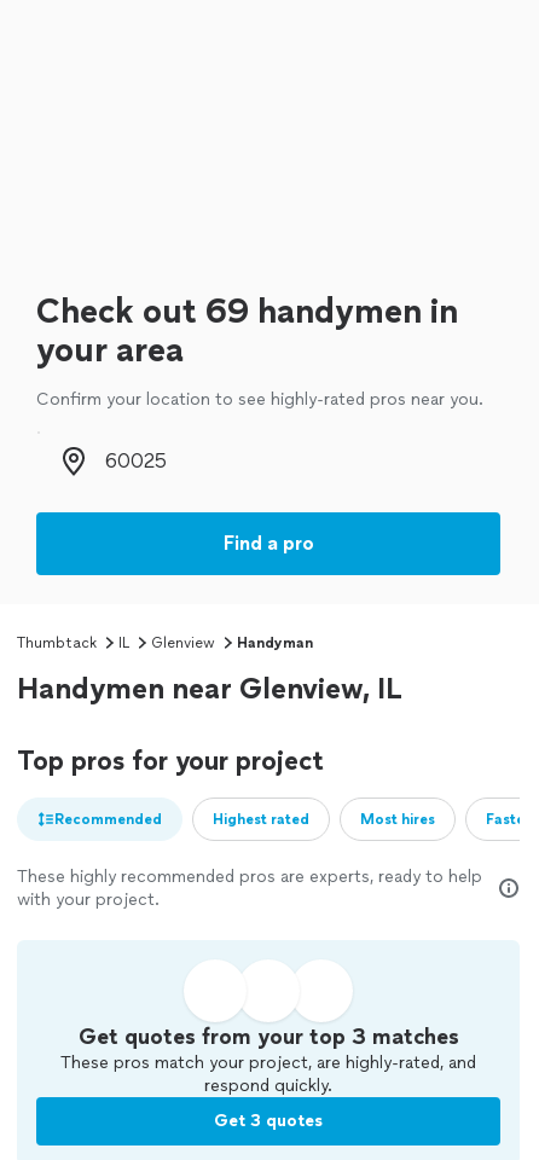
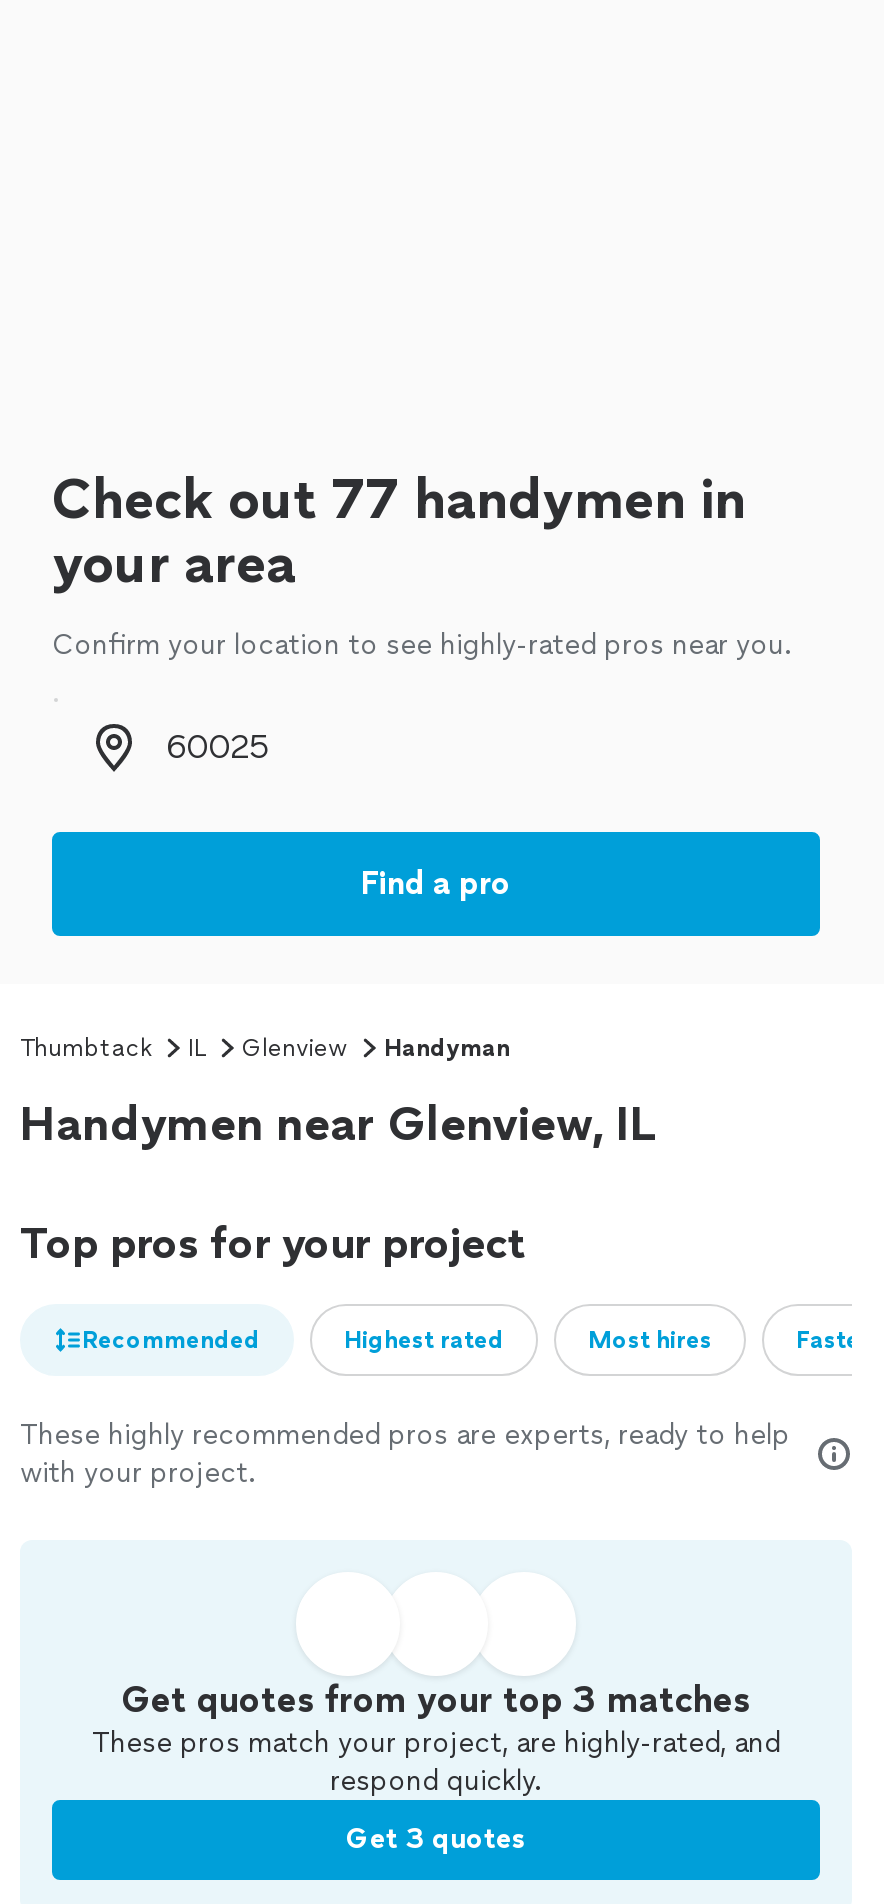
- Check out 69 handymen in
+ Check out 77 handymen in
